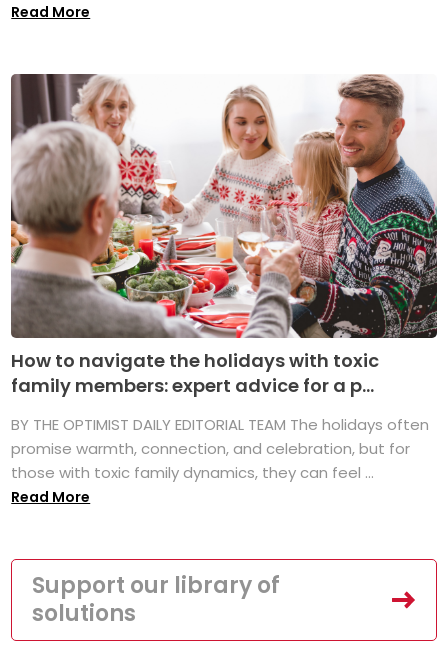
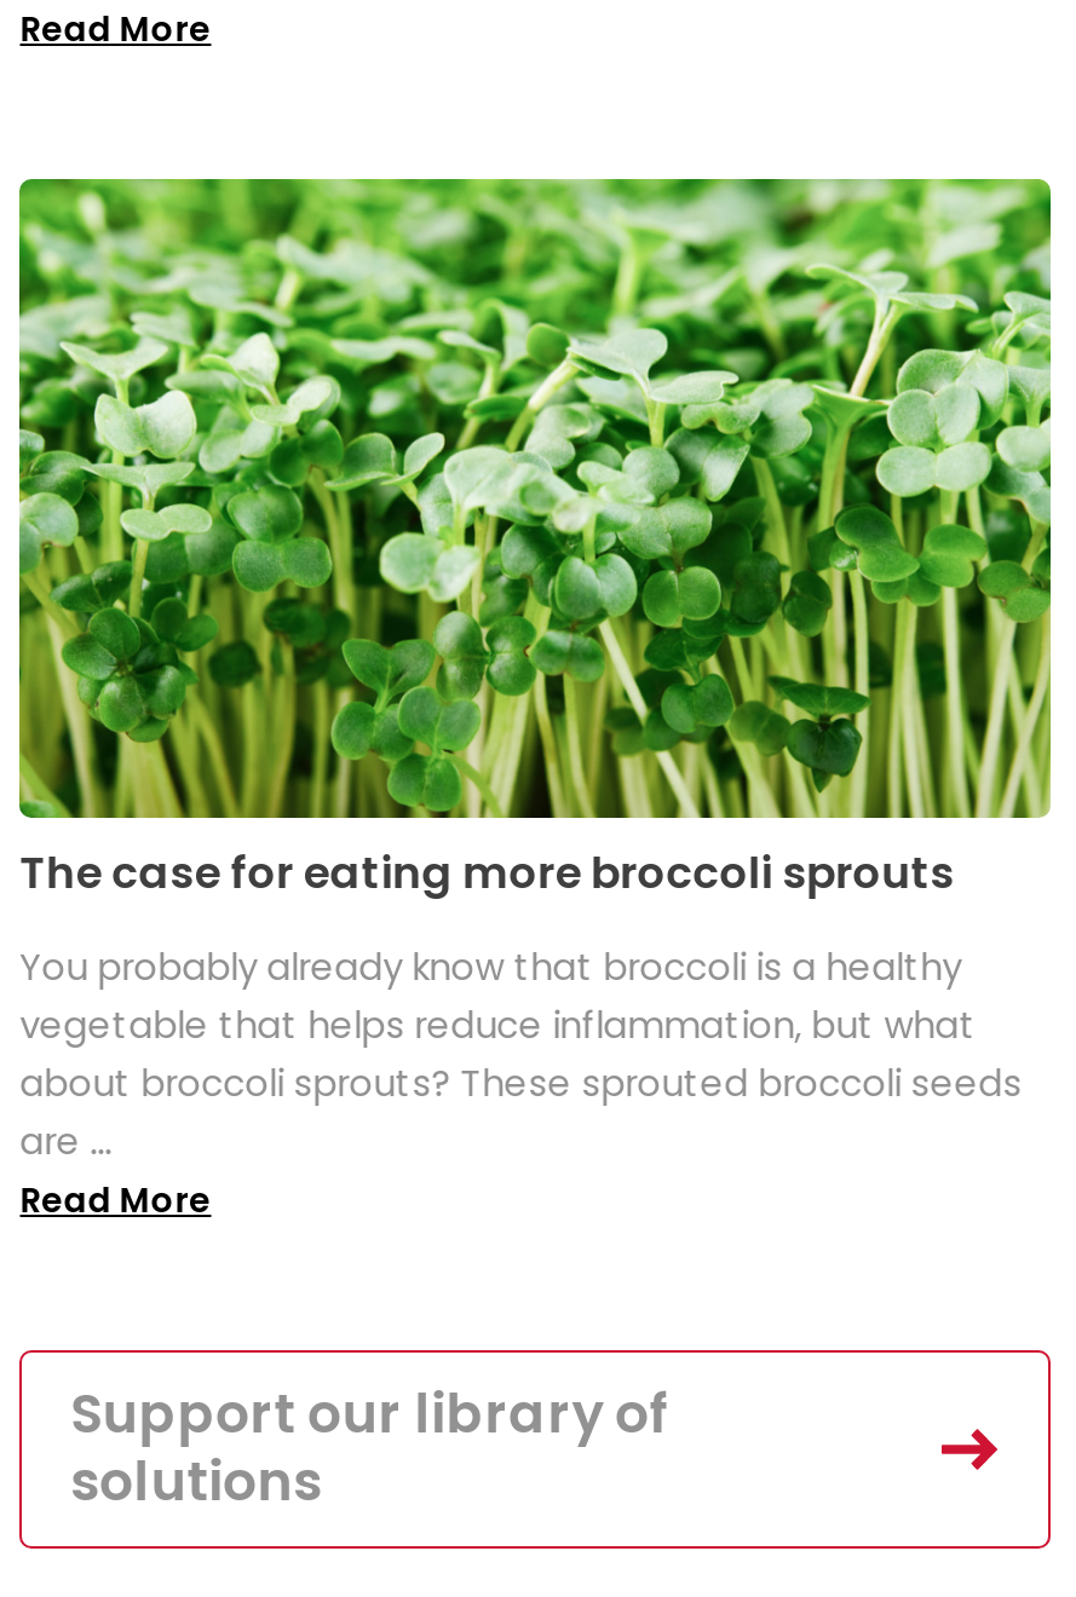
- [image]
- How to navigate the holidays with toxic
- family members: expert advice for a p...
+ [image]
+ The case for eating more broccoli sprouts

- BY THE OPTIMIST DAILY EDITORIAL TEAM The holidays often
- promise warmth, connection, and celebration, but for
- those with toxic family dynamics, they can feel ...
+ You probably already know that broccoli is a healthy
+ vegetable that helps reduce inflammation, but what
+ about broccoli sprouts? These sprouted broccoli seeds
+ are ...
